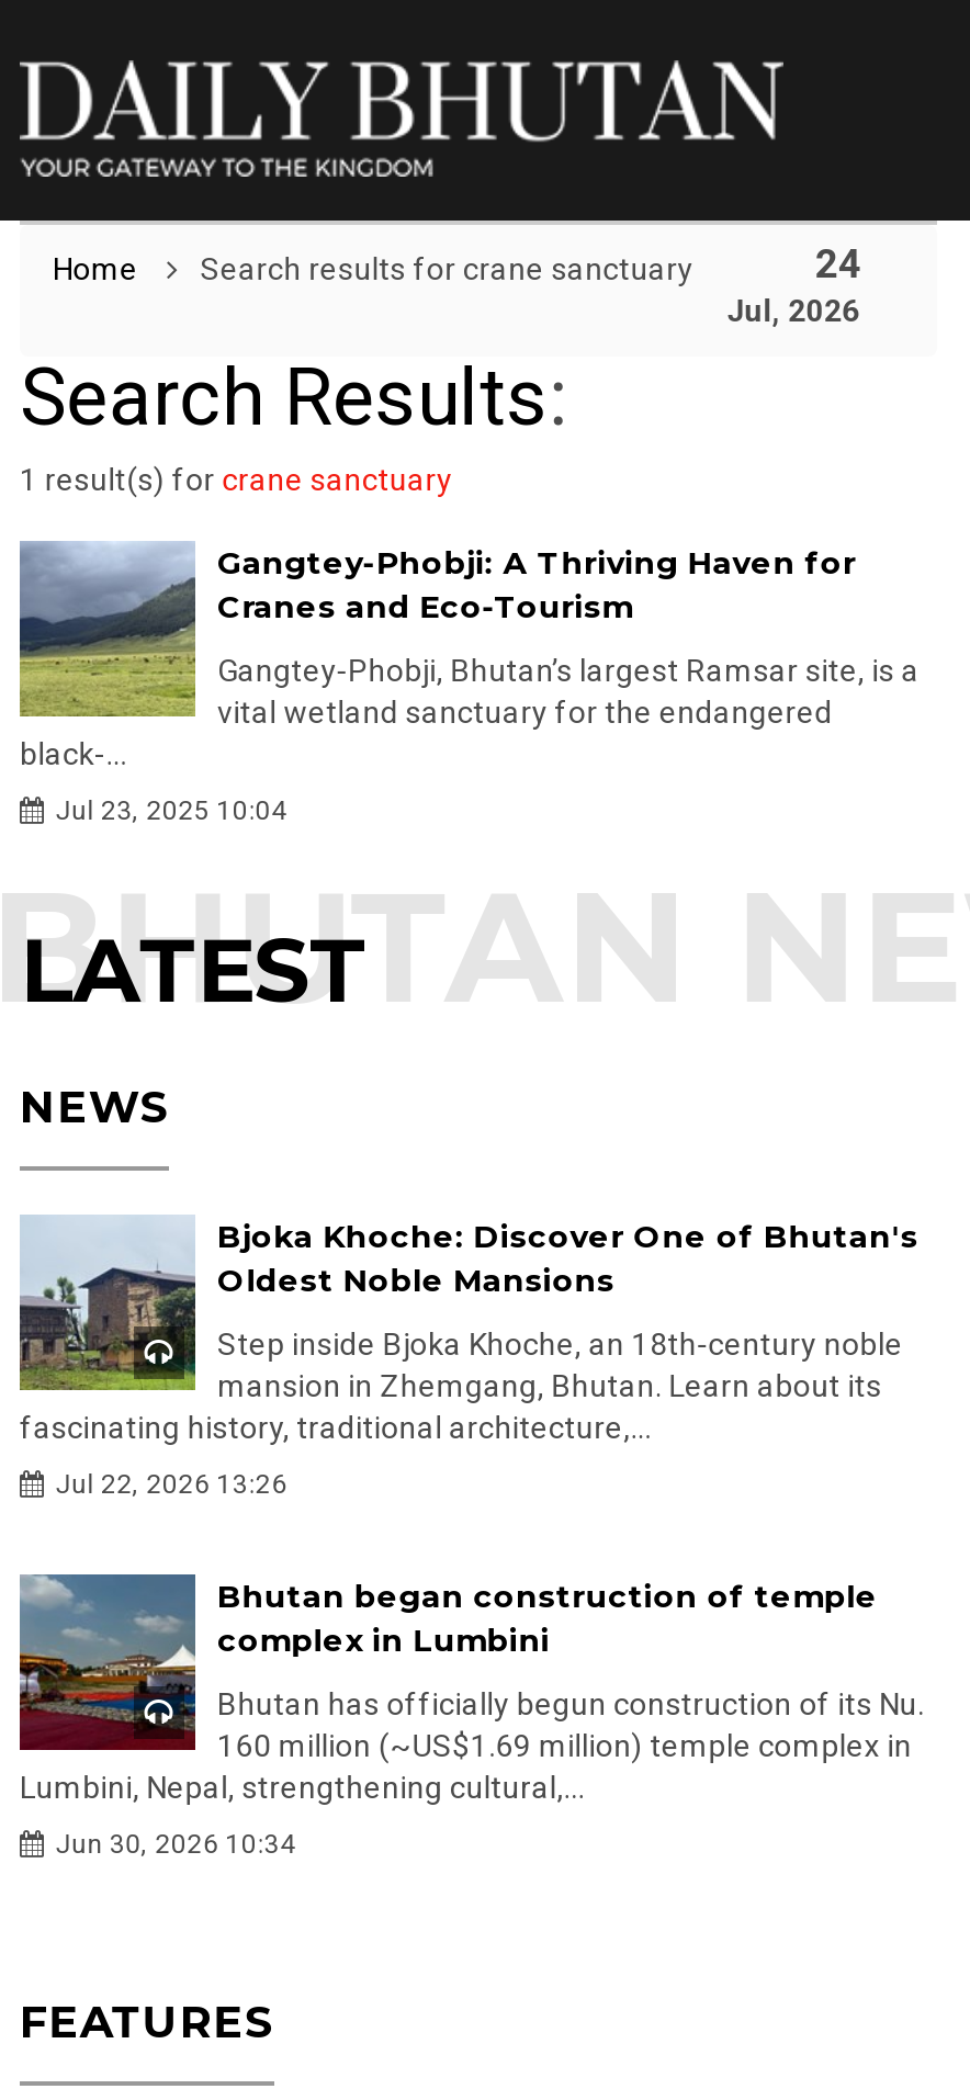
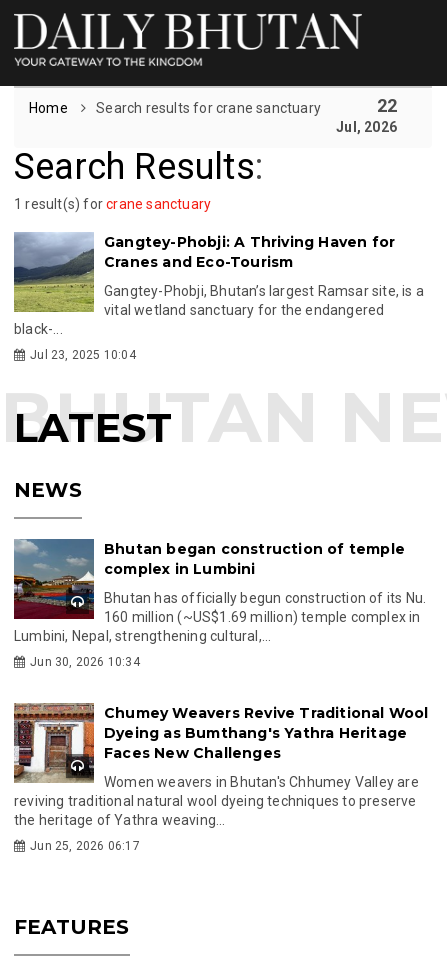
- 24
+ 22

- [image]
- Bjoka Khoche: Discover One of Bhutan's
- Oldest Noble Mansions
- Step inside Bjoka Khoche, an 18th-century noble
- mansion in Zhemgang, Bhutan. Learn about its
- fascinating history, traditional architecture,...
- Jul 22, 2026 13:26

moved up: [image] | Bhutan began construction of temple | complex in Lumbini | Bhutan has officially begun construction of its Nu. | 160 million (~US$1.69 million) temple complex in | Lumbini, Nepal, strengthening cultural,... | Jun 30, 2026 10:34

+ [image]
+ Chumey Weavers Revive Traditional Wool
+ Dyeing as Bumthang's Yathra Heritage
+ Faces New Challenges
+ Women weavers in Bhutan's Chhumey Valley are
+ reviving traditional natural wool dyeing techniques to preserve
+ the heritage of Yathra weaving...
+ Jun 25, 2026 06:17
